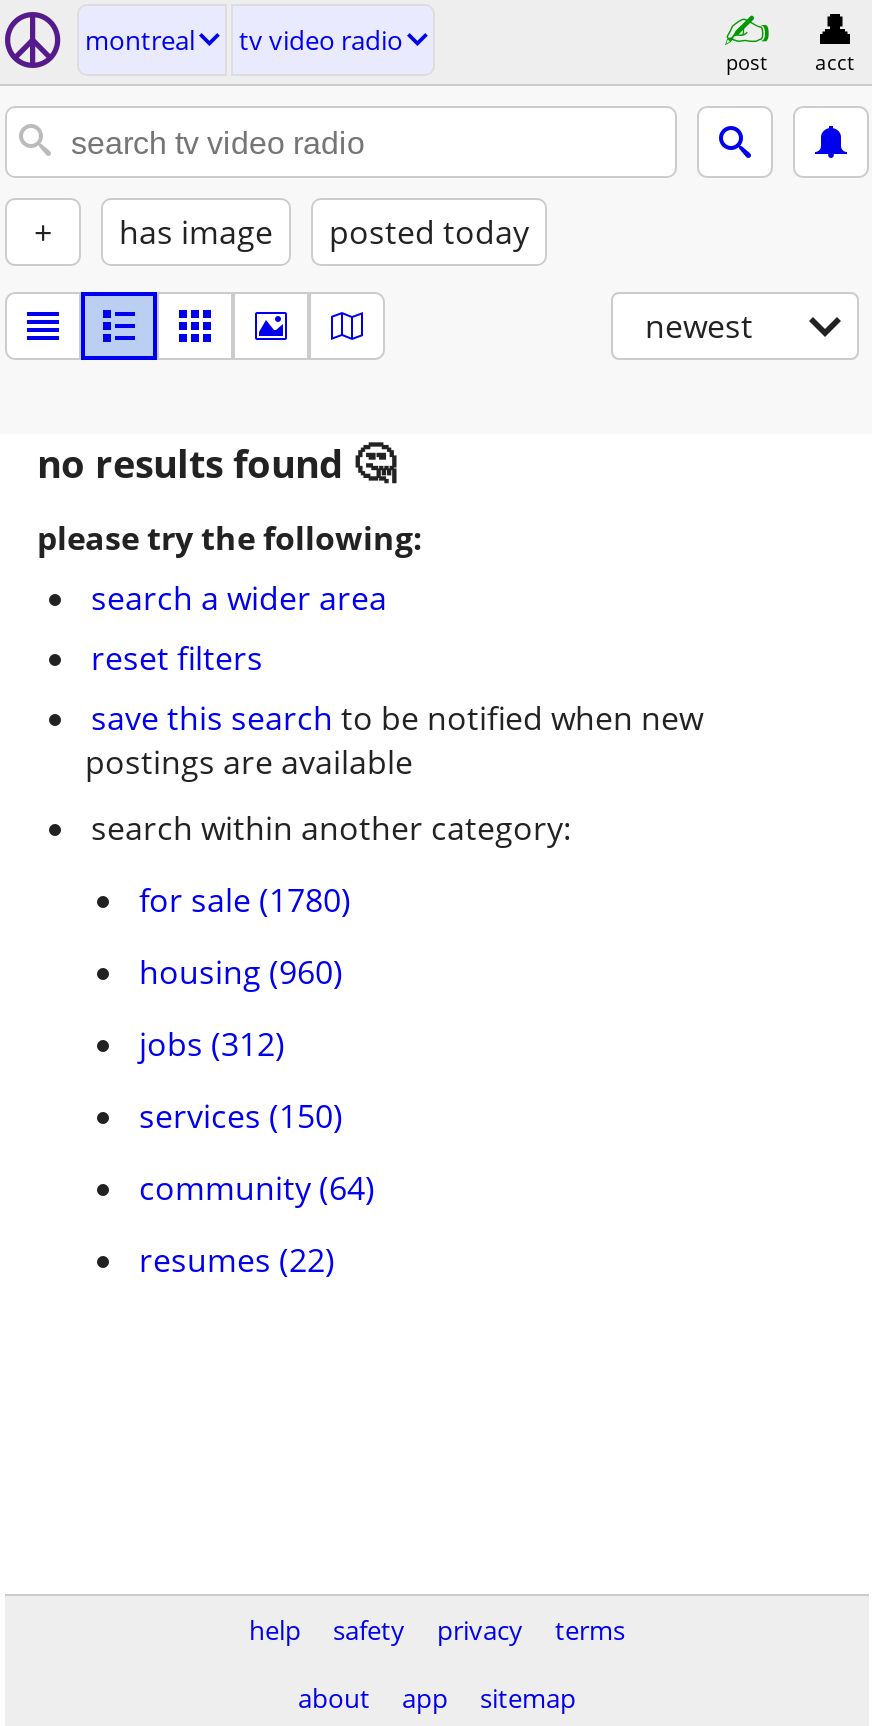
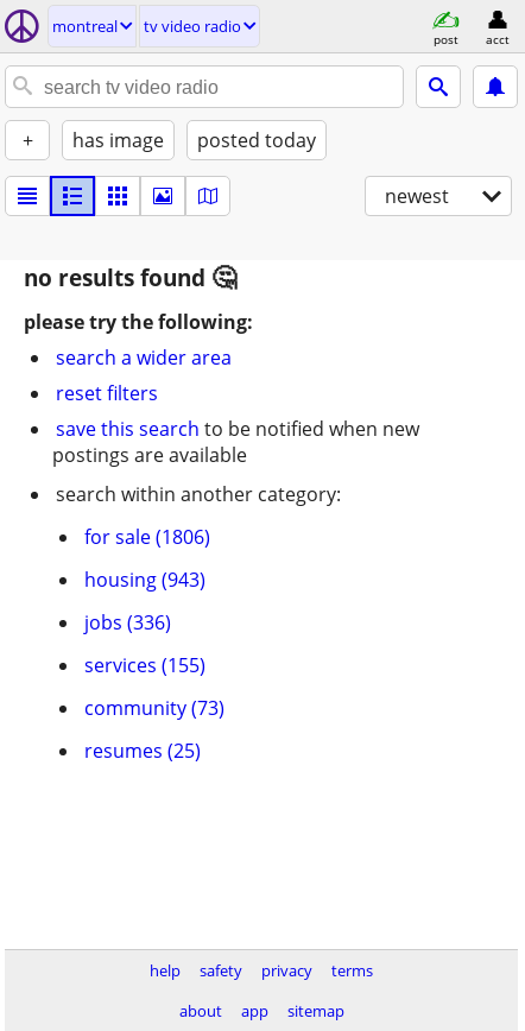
- for sale (1780)
+ for sale (1806)

- housing (960)
+ housing (943)

- jobs (312)
+ jobs (336)

- services (150)
+ services (155)

- community (64)
+ community (73)

- resumes (22)
+ resumes (25)
